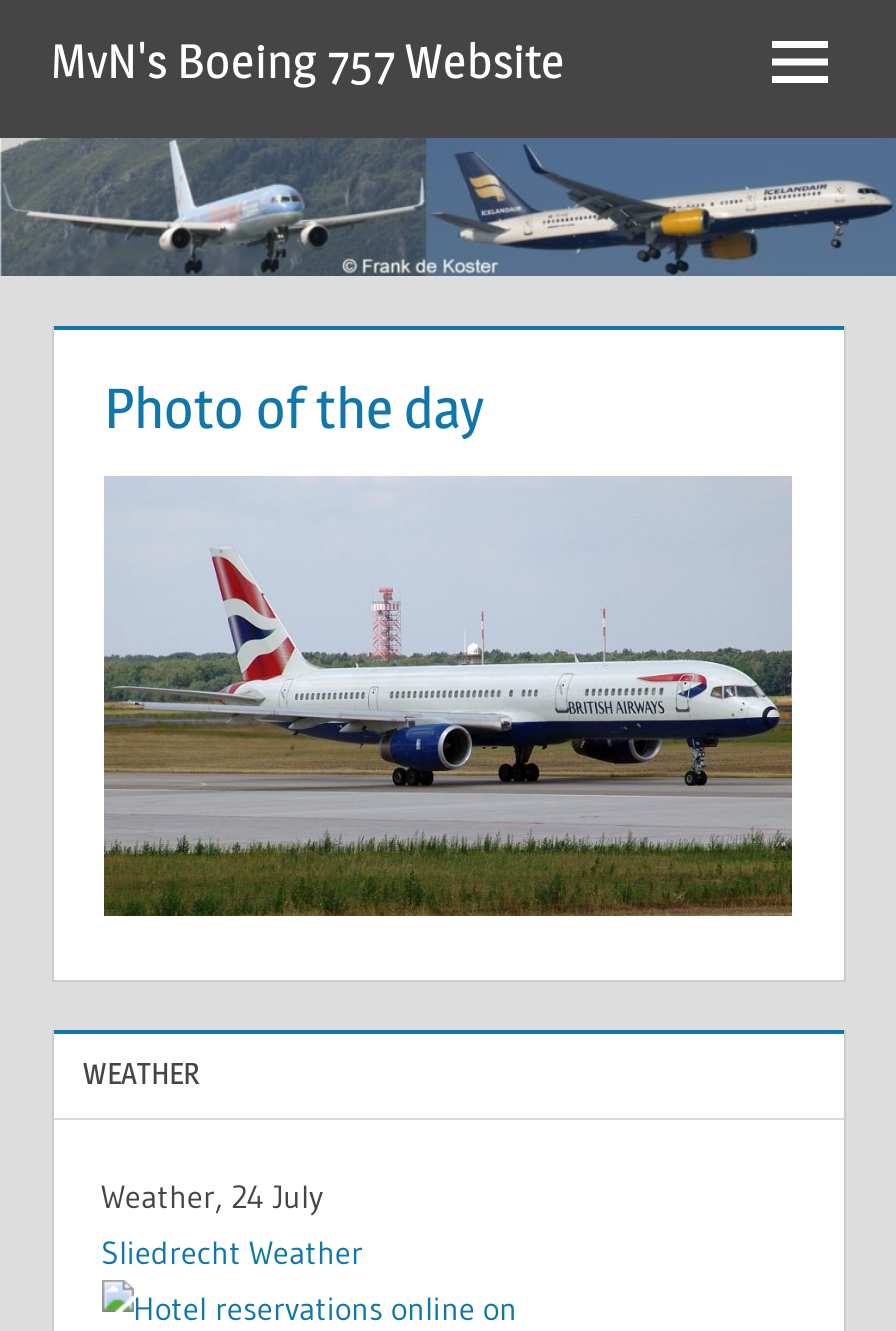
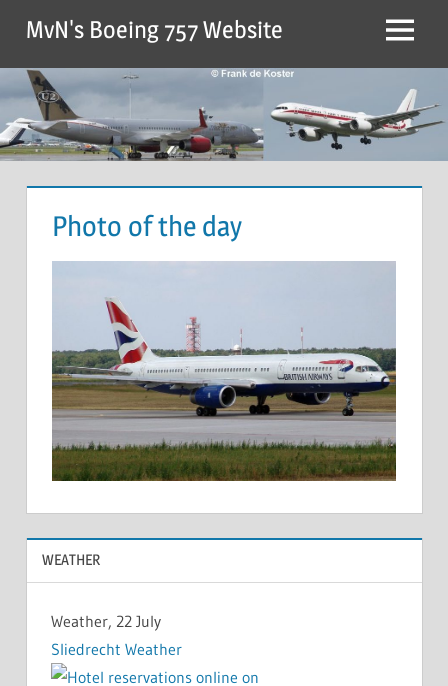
- [image]
+ [image]

- Weather, 24 July
+ Weather, 22 July
